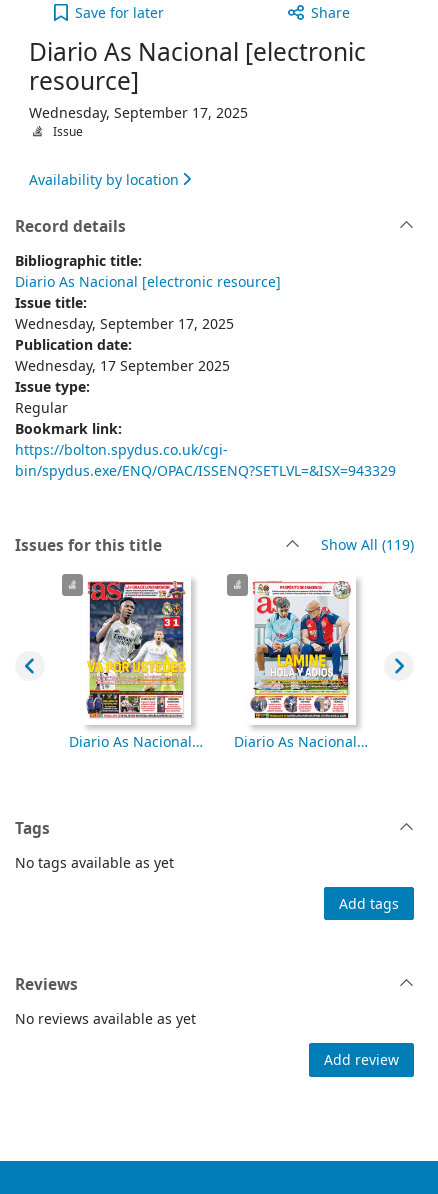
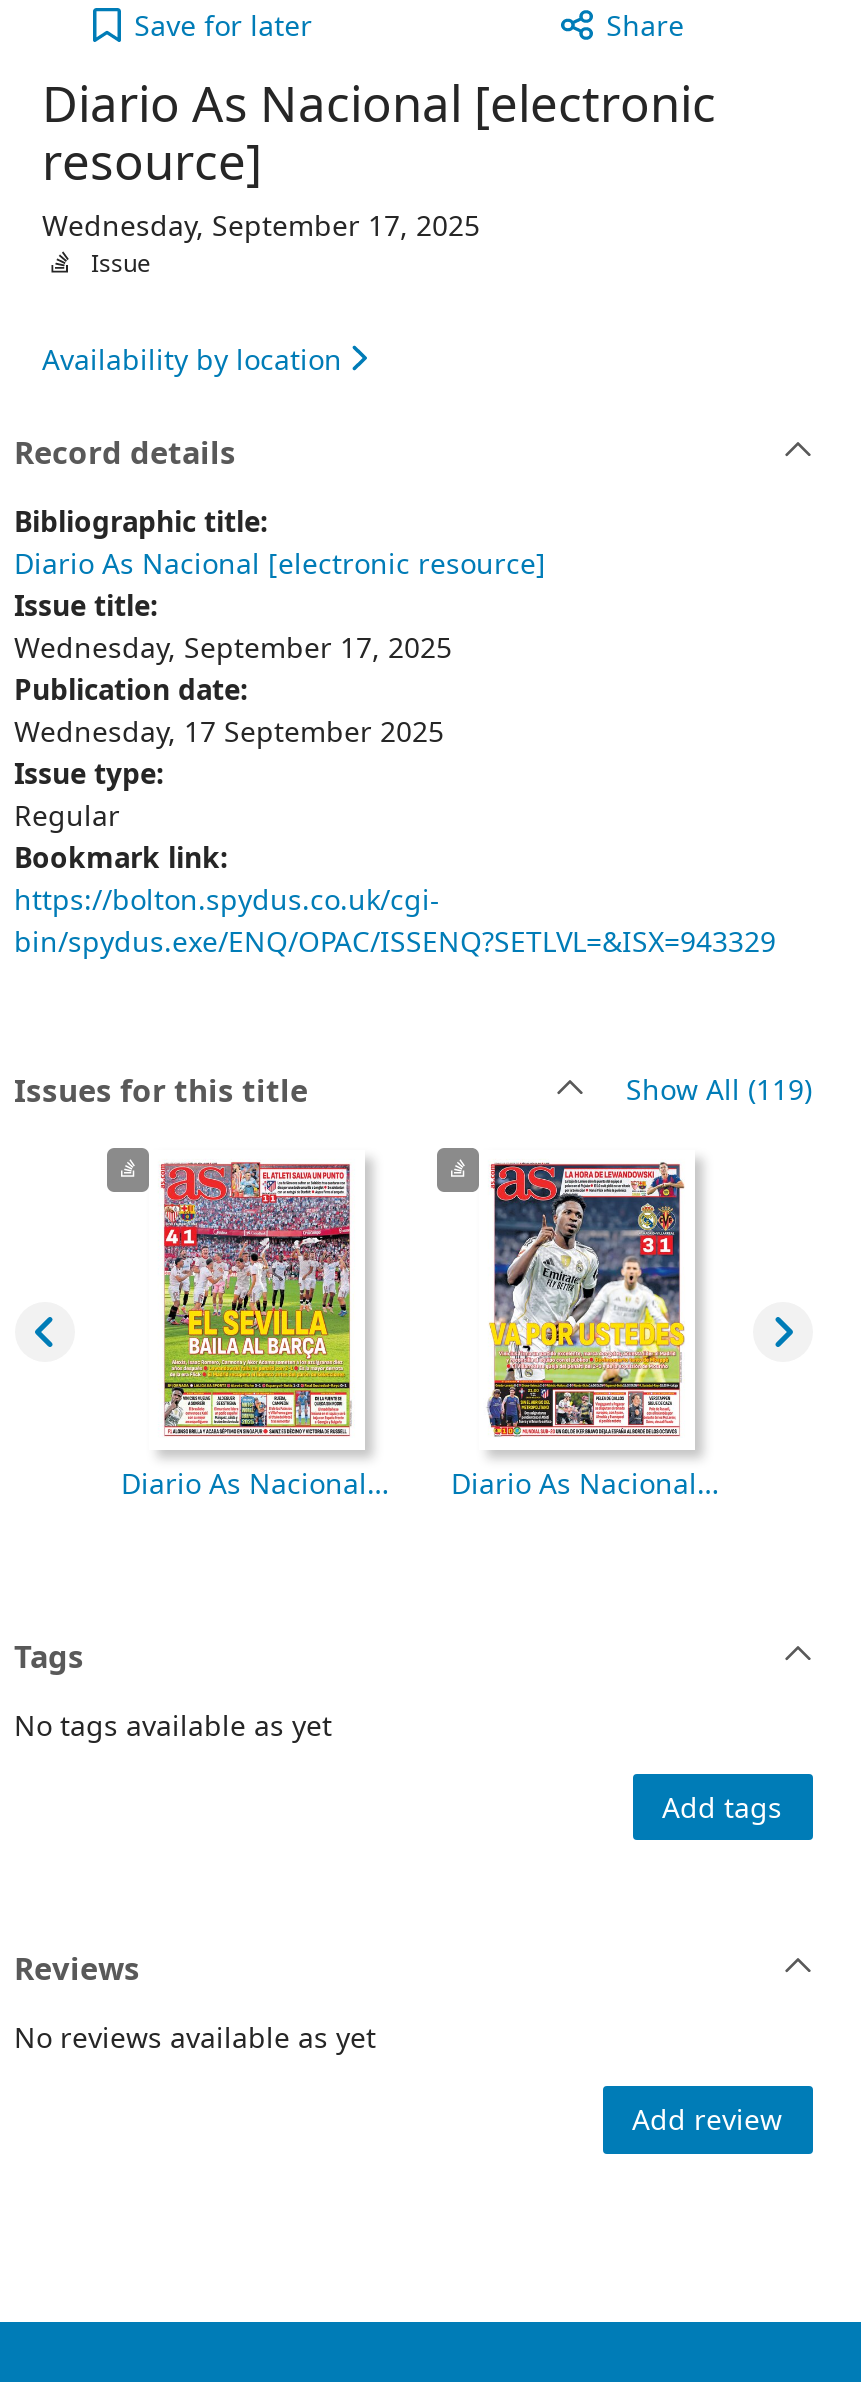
- [image]
+ [image]

- [image]
+ [image]
